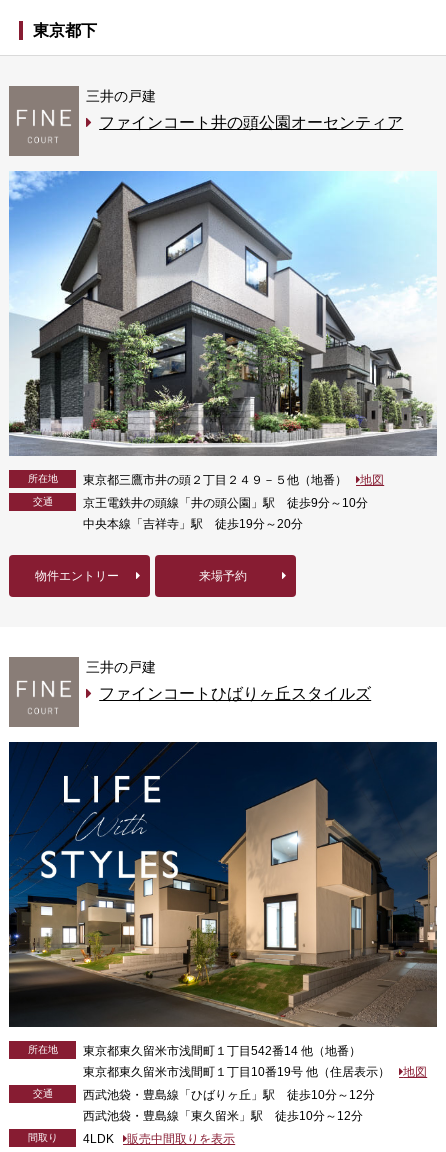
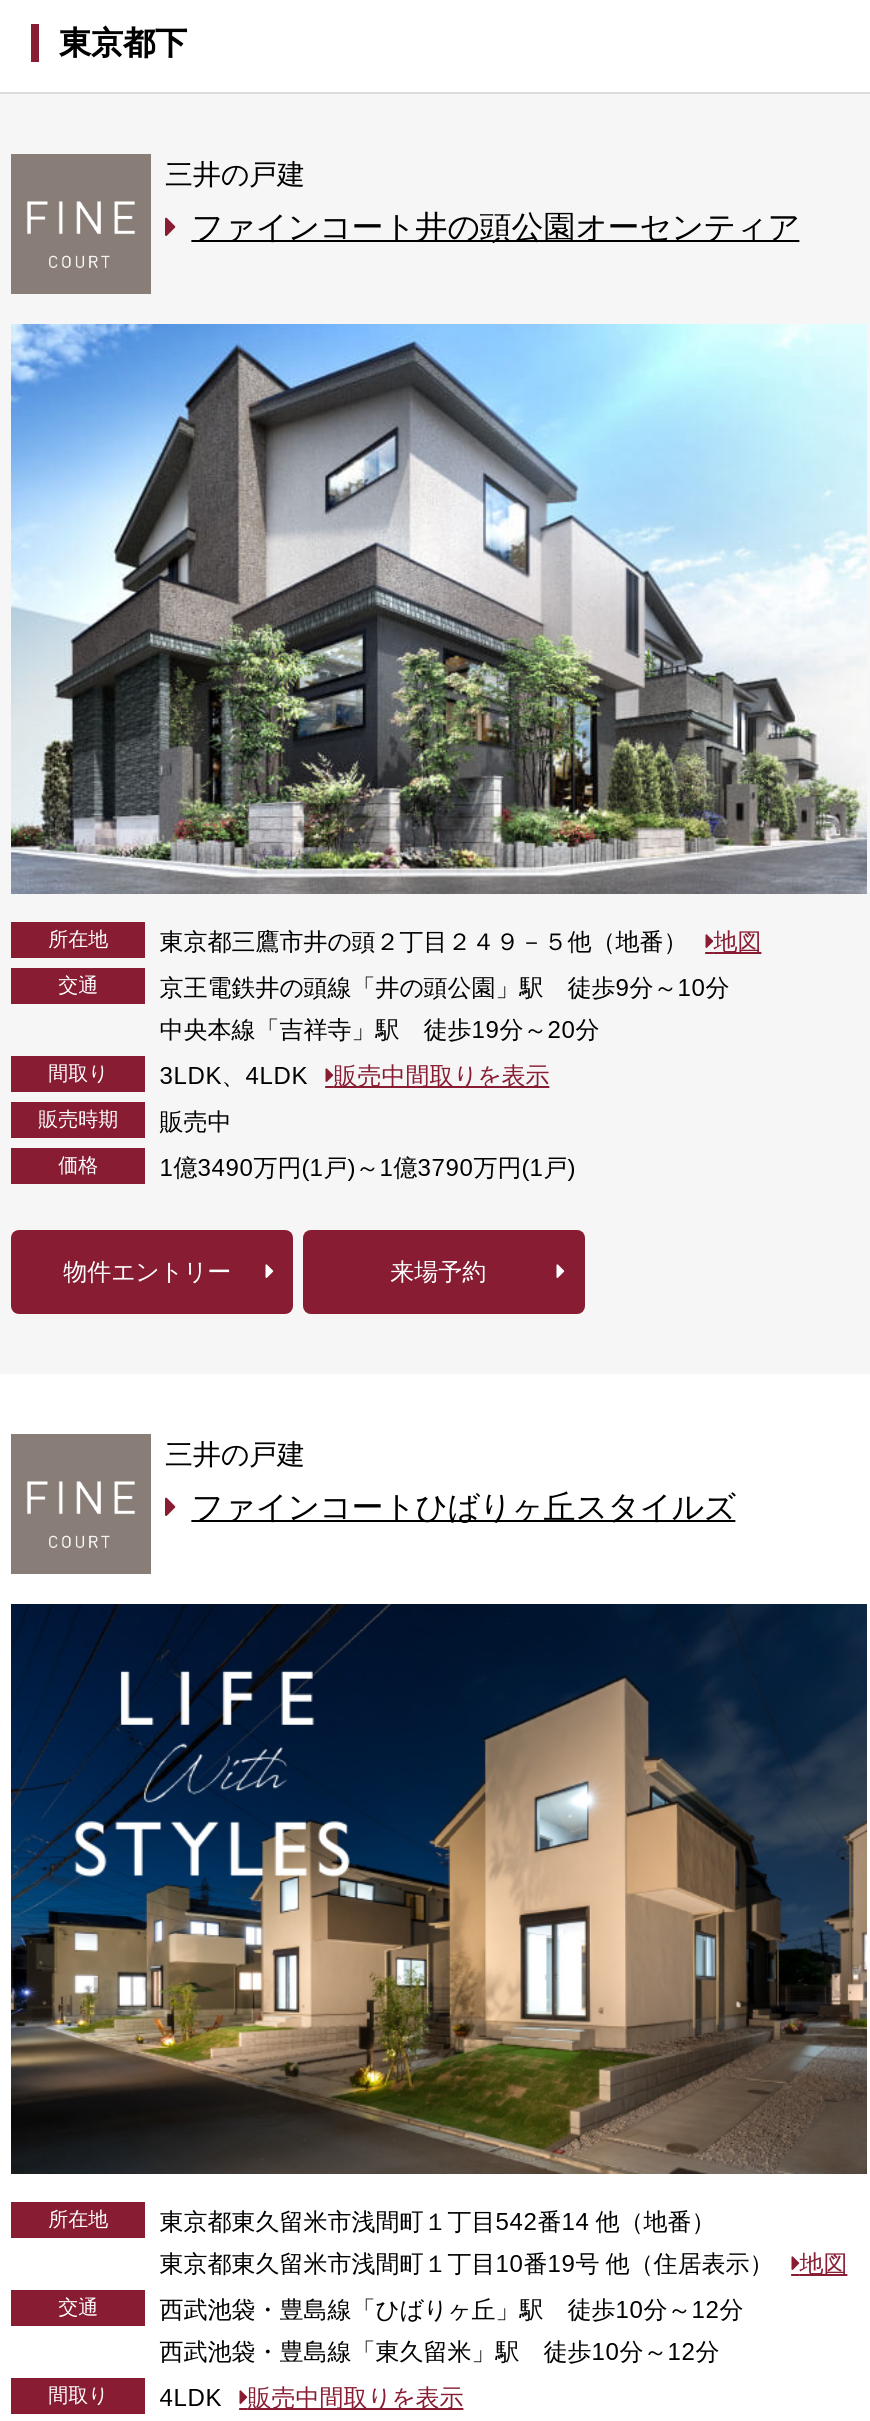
+ 間取り
+ 3LDK、4LDK
+ 販売中間取りを表示
+ 販売時期
+ 販売中
+ 価格
+ 1億3490万円(1戸)～1億3790万円(1戸)
